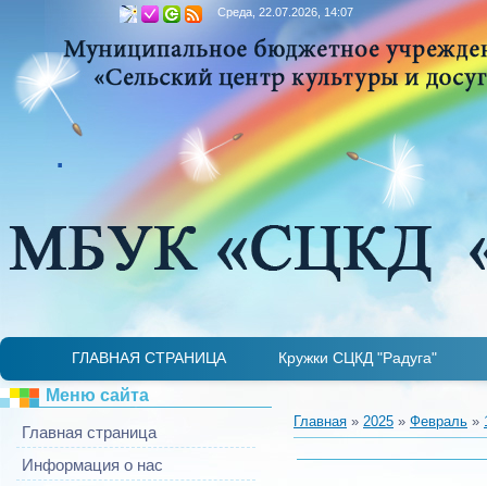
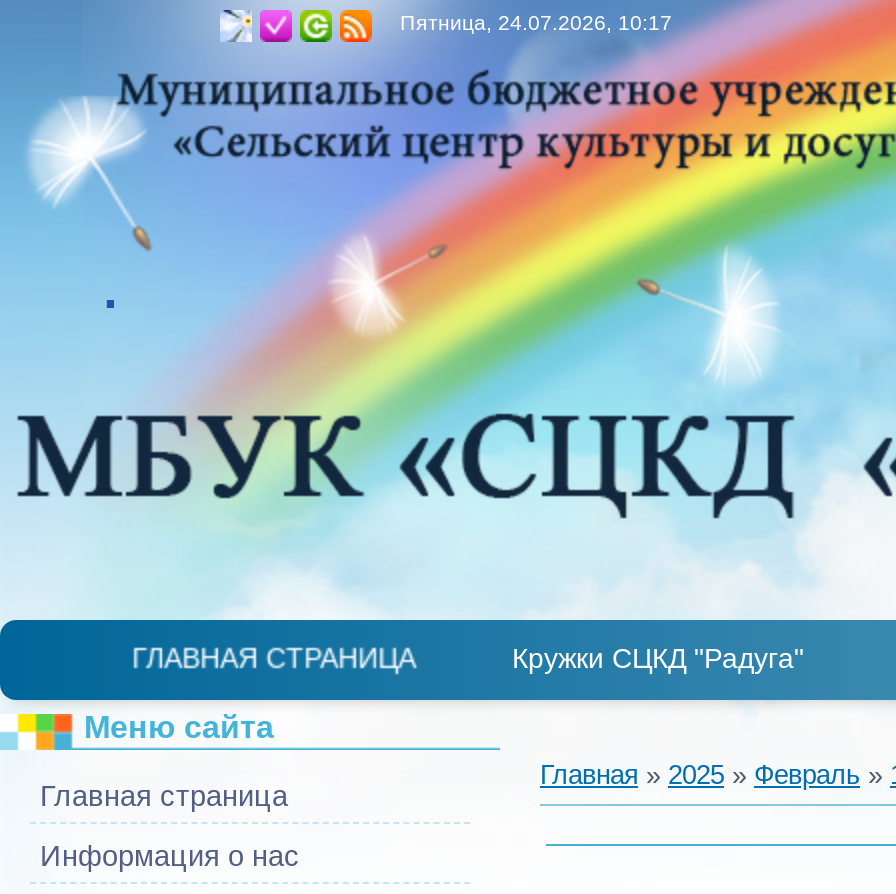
- Среда, 22.07.2026, 14:07
+ Пятница, 24.07.2026, 10:17
